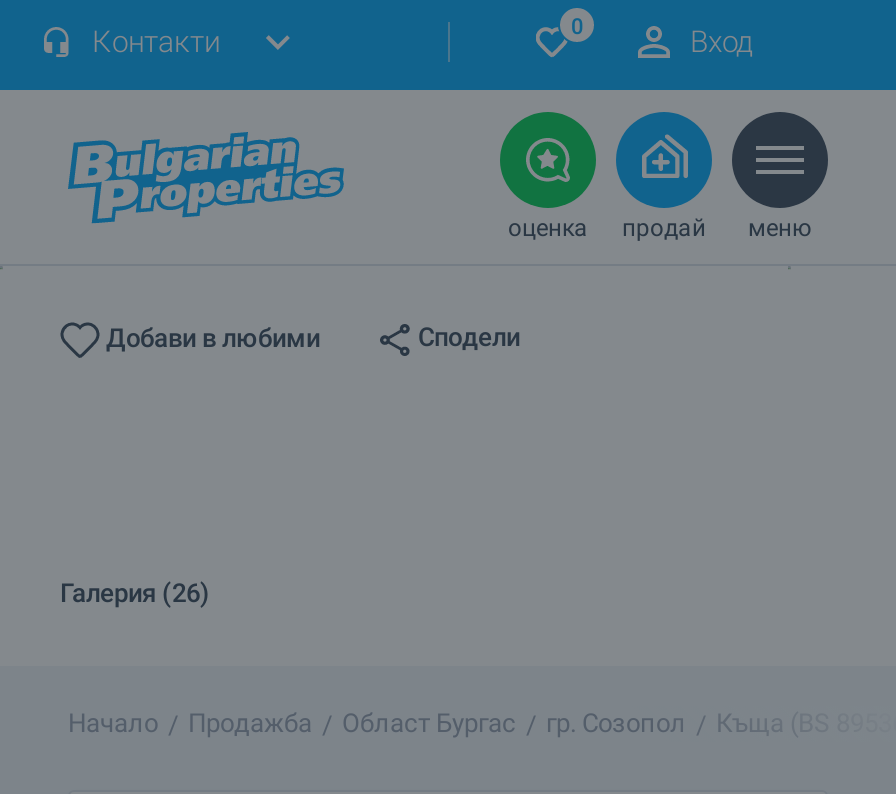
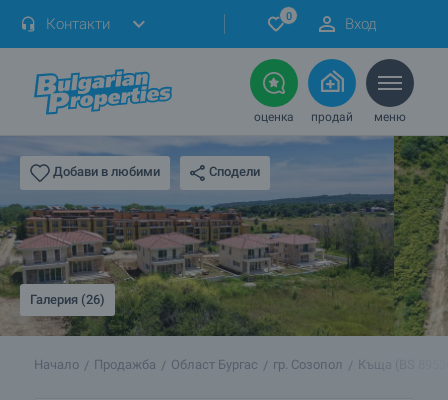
+ [image]
